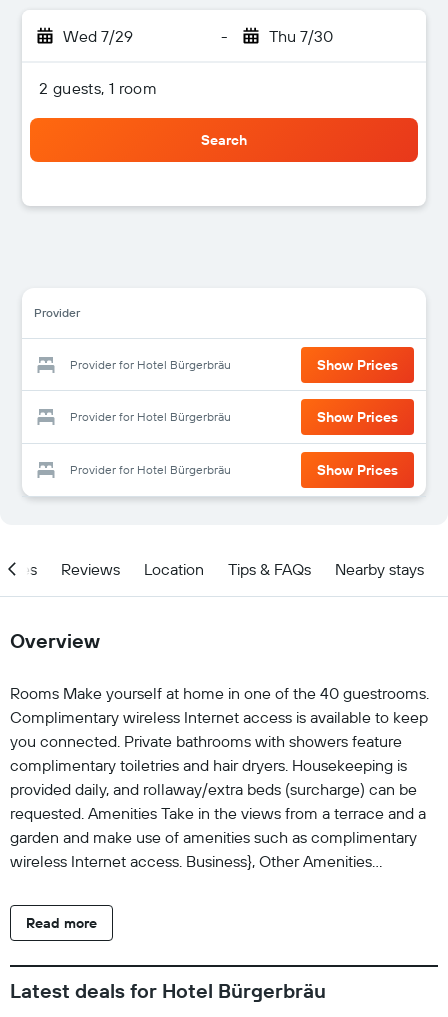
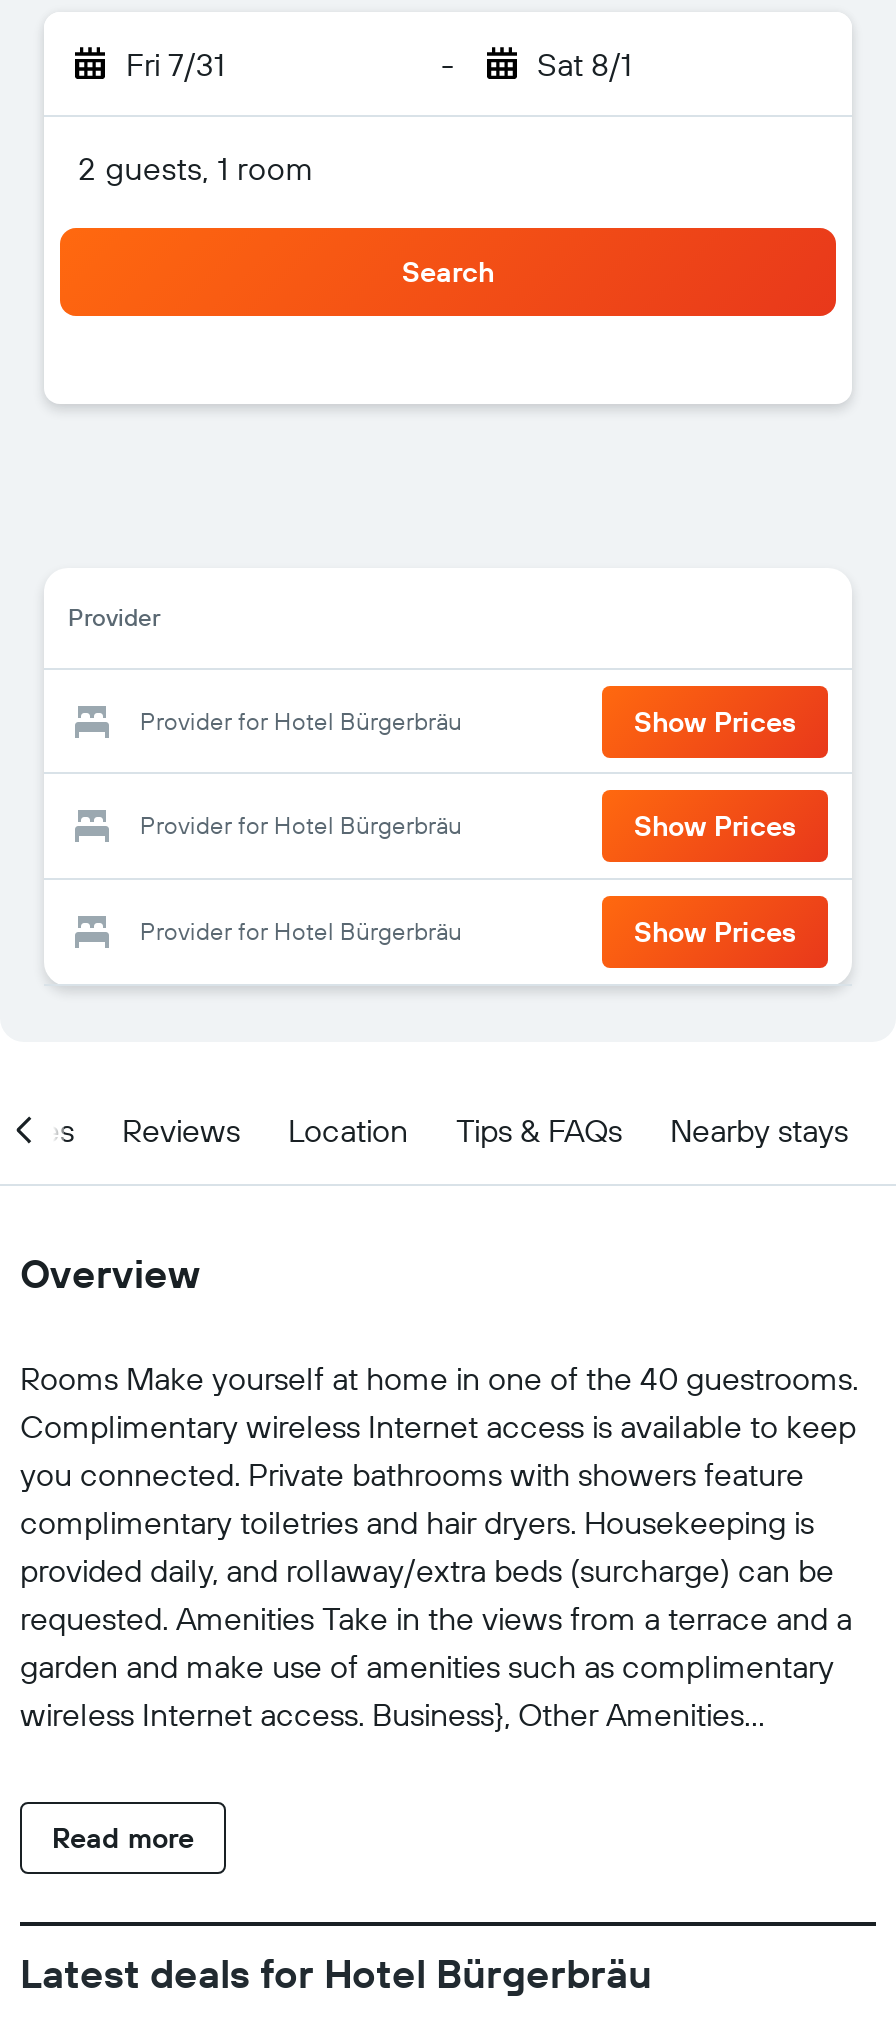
- Wed 7/29
+ Fri 7/31

- Thu 7/30
+ Sat 8/1
